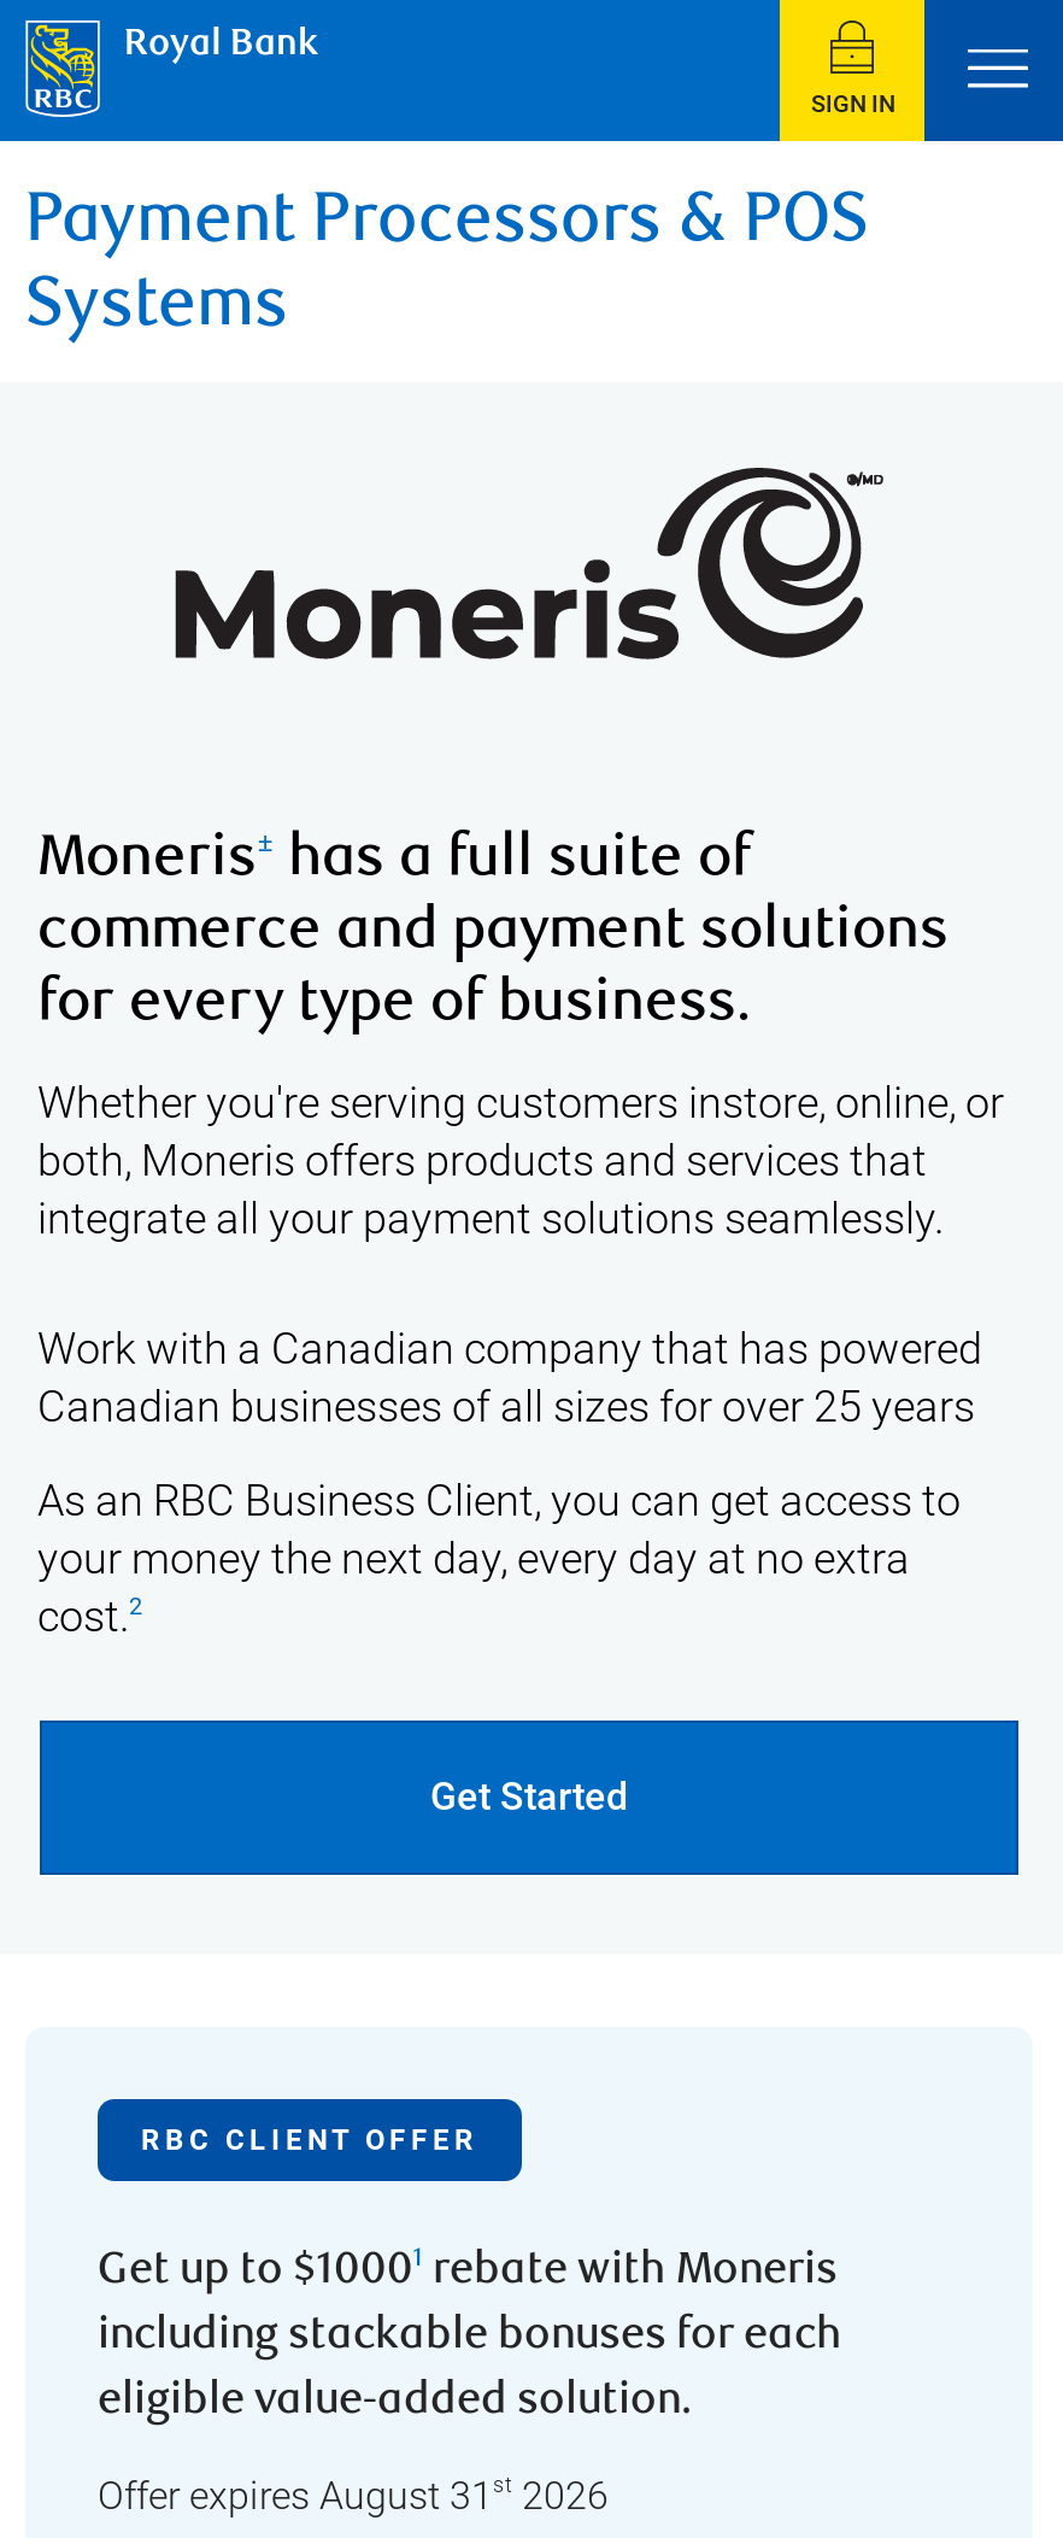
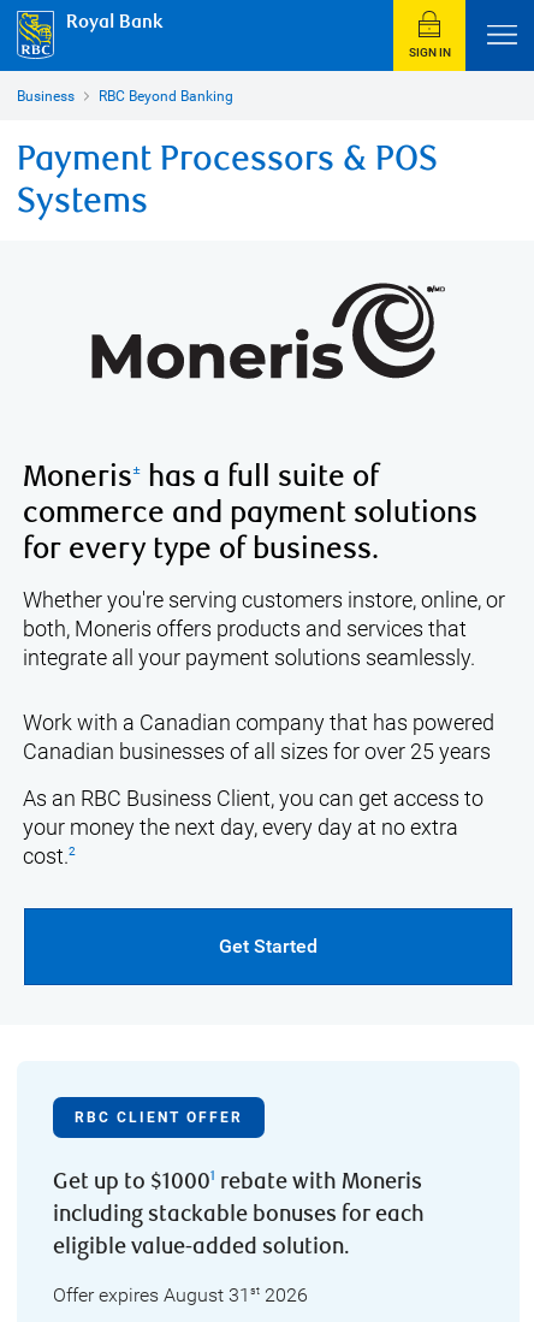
+ Business
+ RBC Beyond Banking
